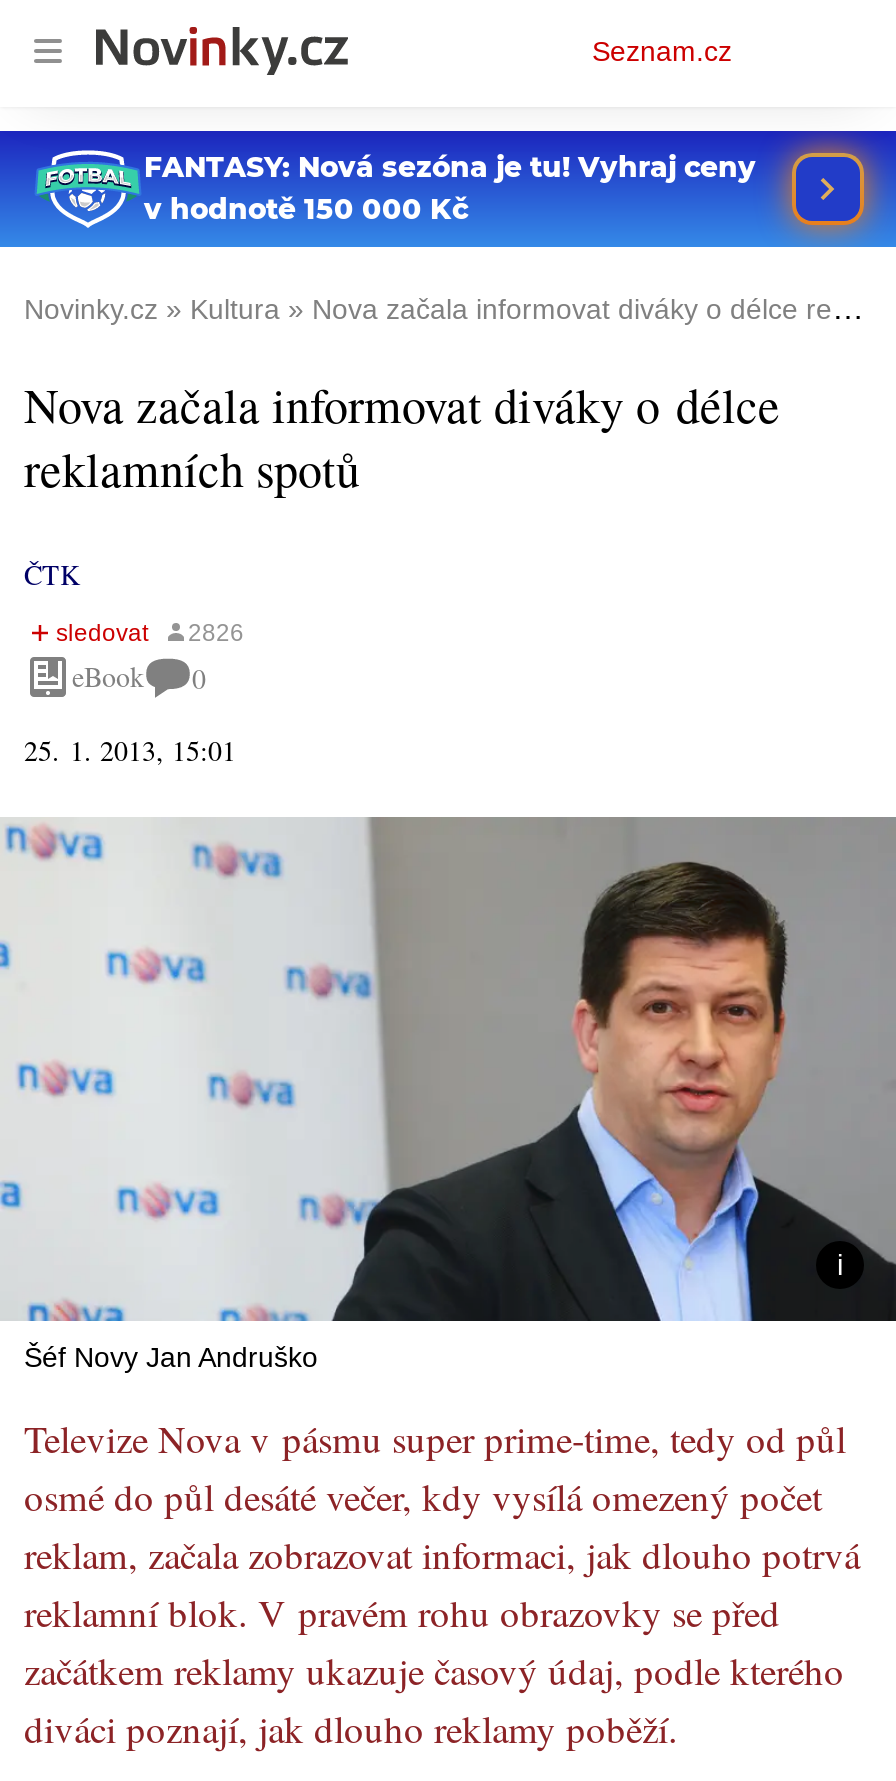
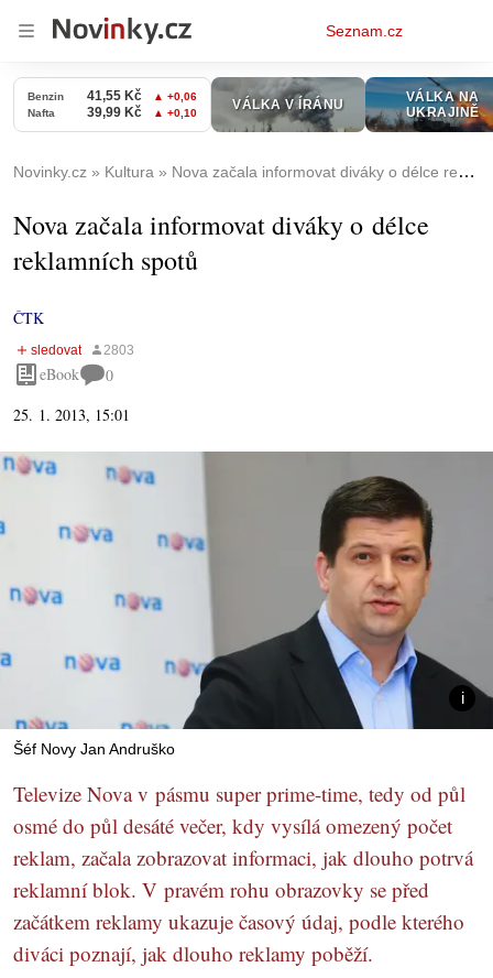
- [image]
+ [image]
